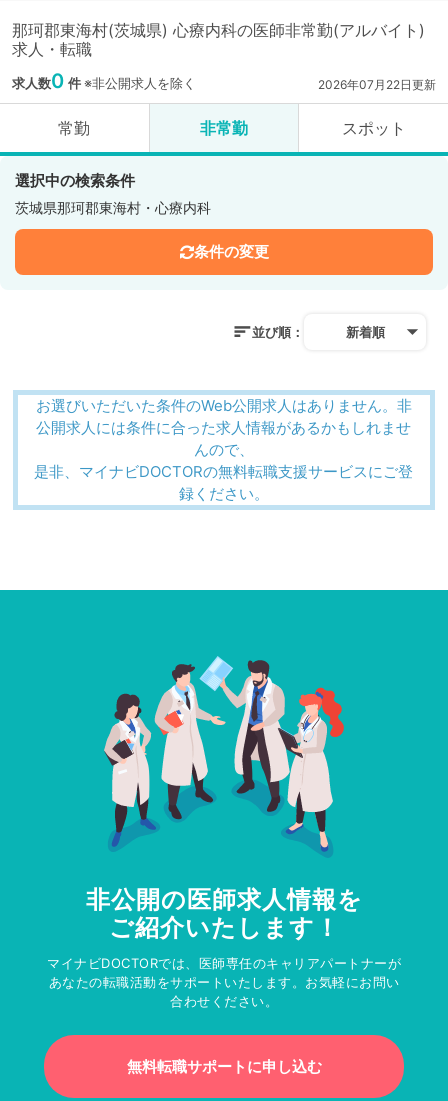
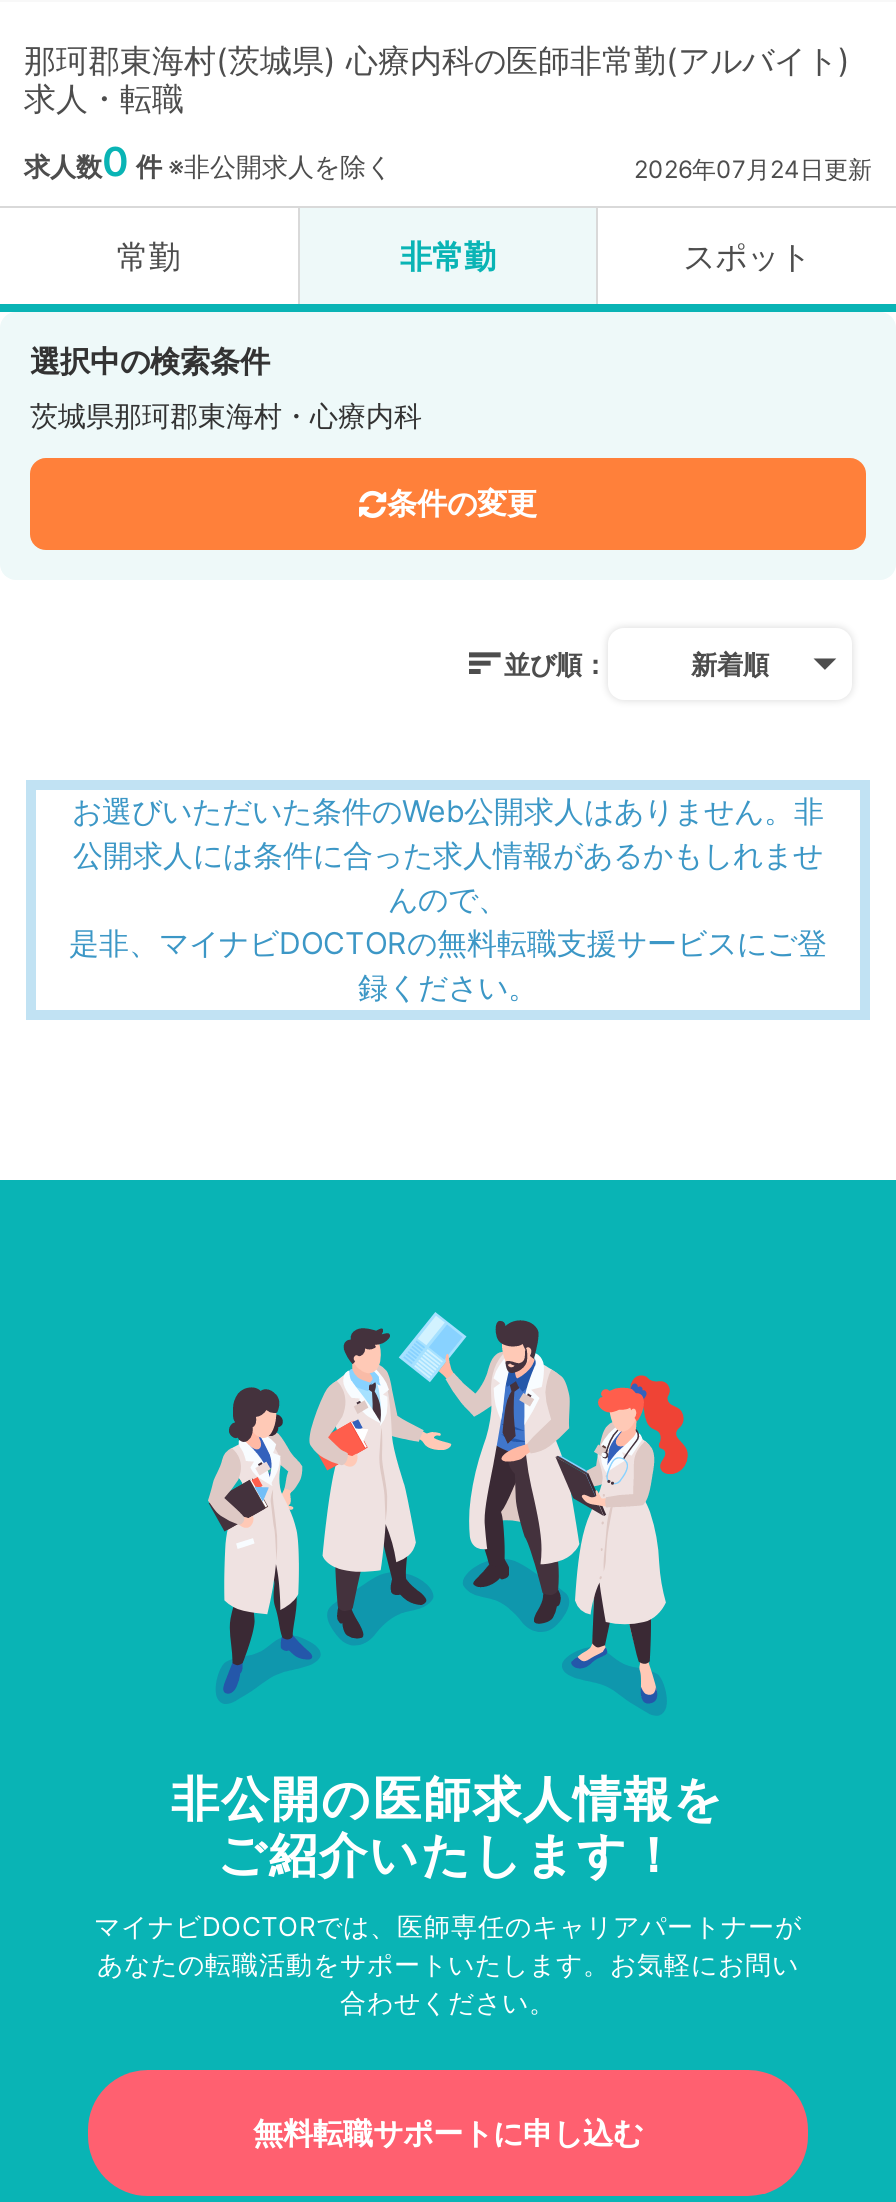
- 2026年07月22日更新
+ 2026年07月24日更新
